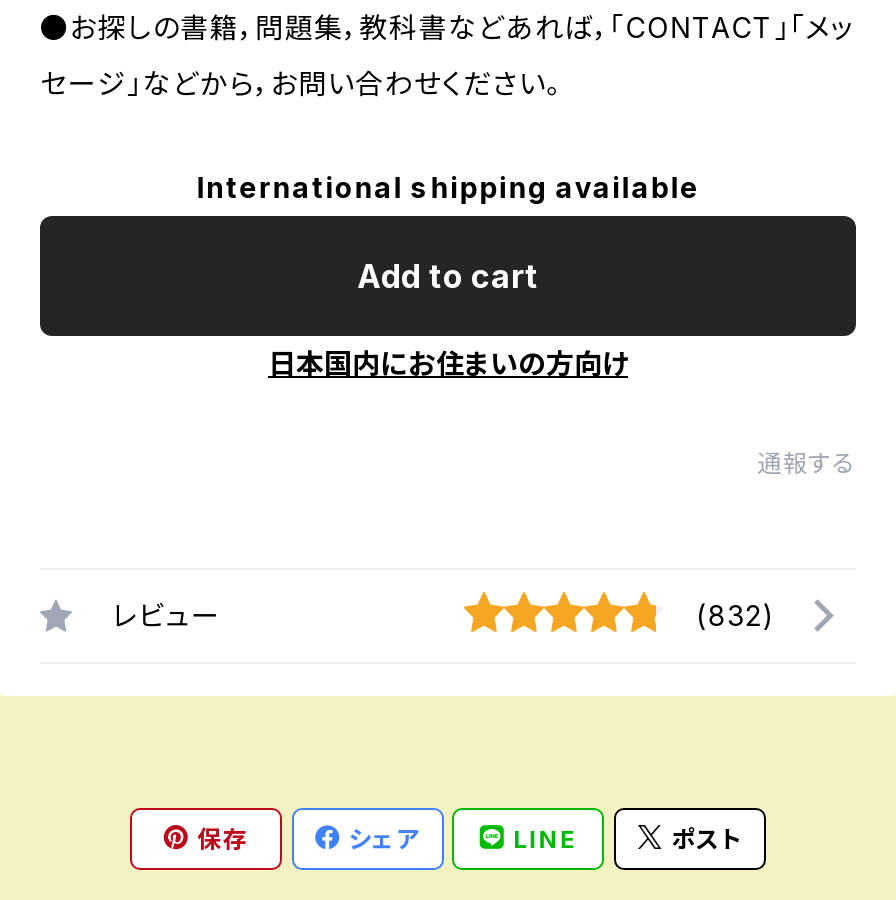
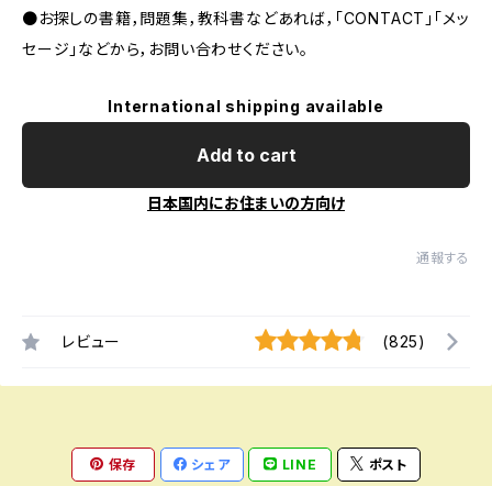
- (832)
+ (825)
